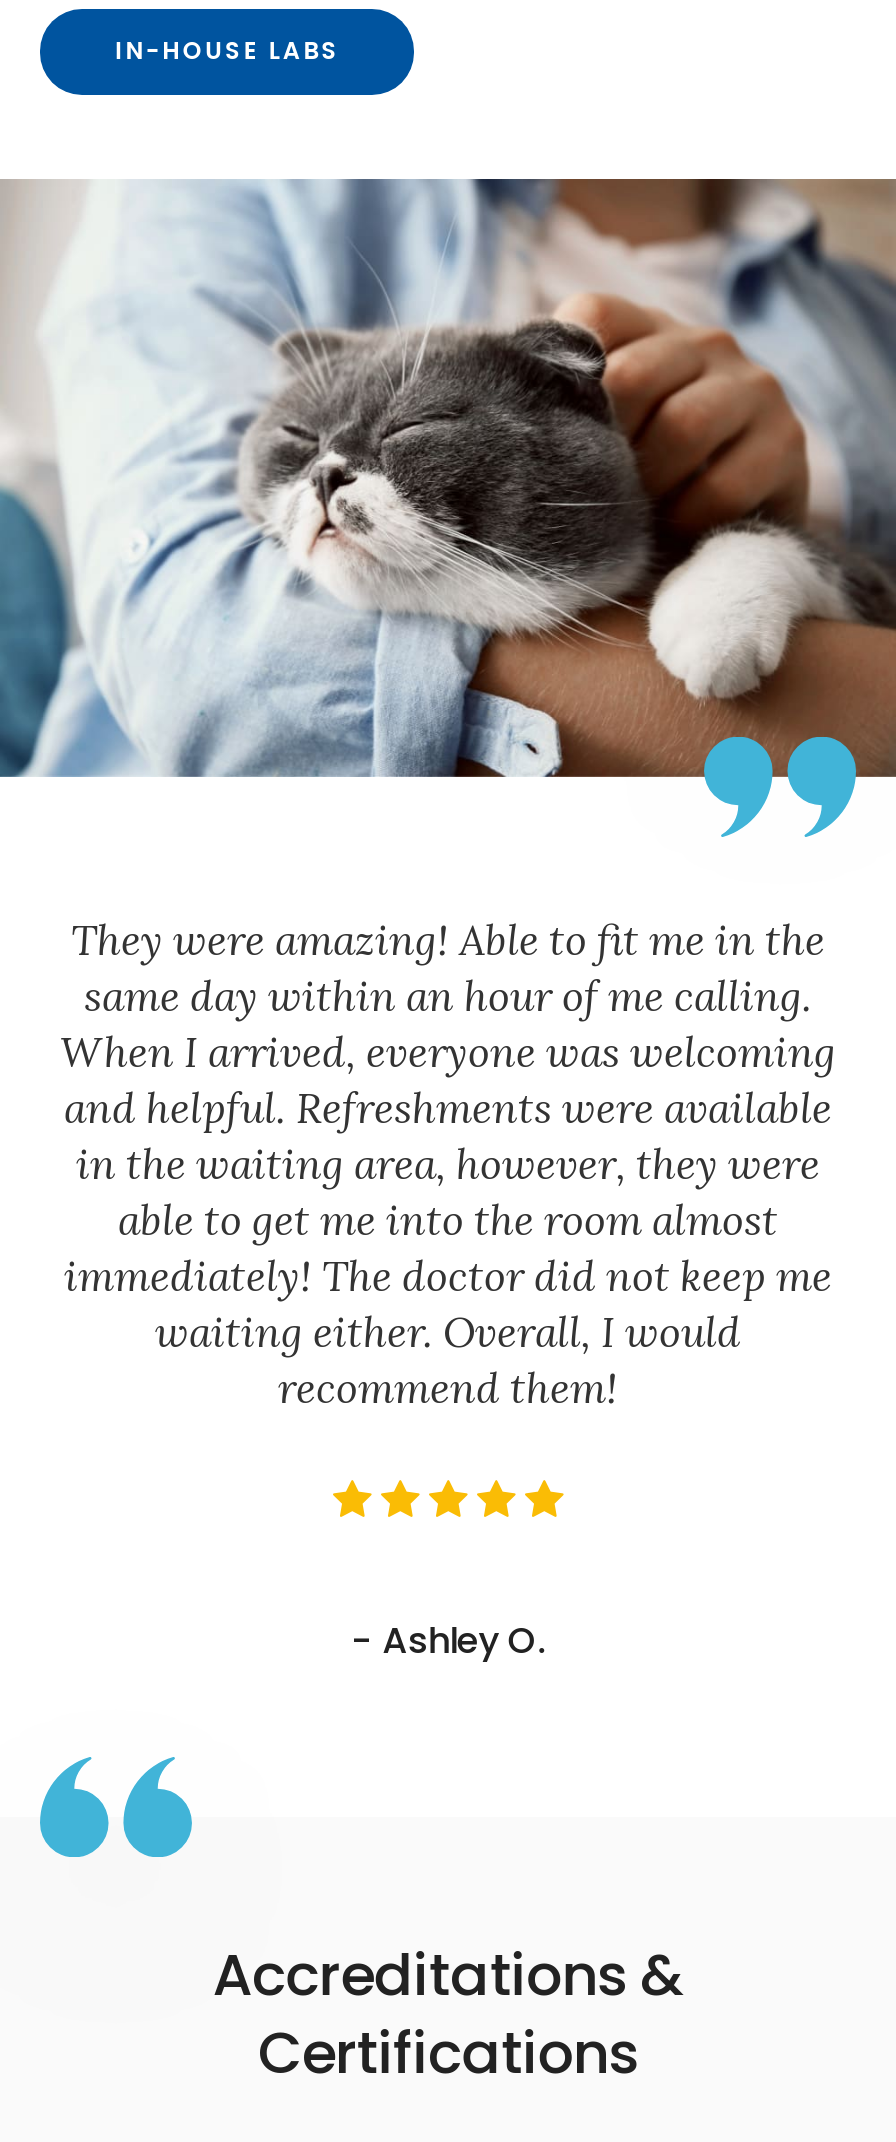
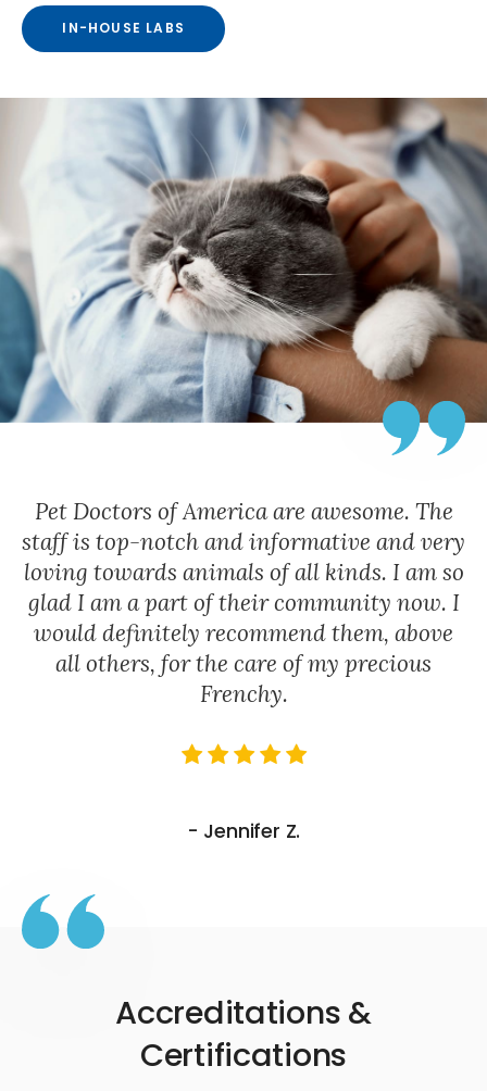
- They were amazing! Able to fit me in the
- same day within an hour of me calling.
- When I arrived, everyone was welcoming
- and helpful. Refreshments were available
- in the waiting area, however, they were
- able to get me into the room almost
- immediately! The doctor did not keep me
- waiting either. Overall, I would
- recommend them!
+ Pet Doctors of America are awesome. The
+ staff is top-notch and informative and very
+ loving towards animals of all kinds. I am so
+ glad I am a part of their community now. I
+ would definitely recommend them, above
+ all others, for the care of my precious
+ Frenchy.

- - Ashley O.
+ - Jennifer Z.
